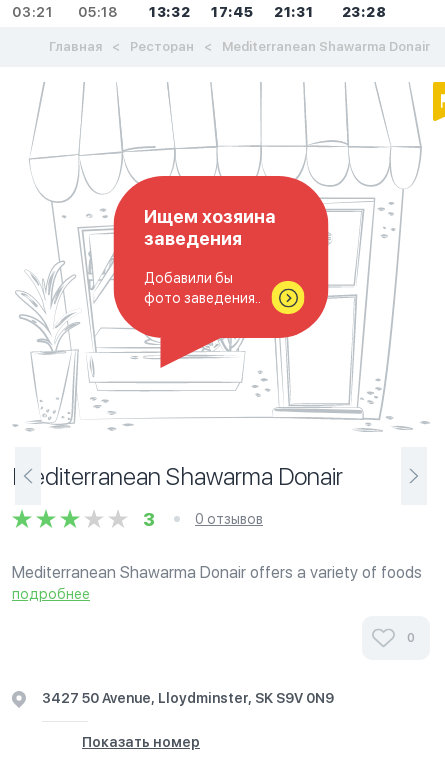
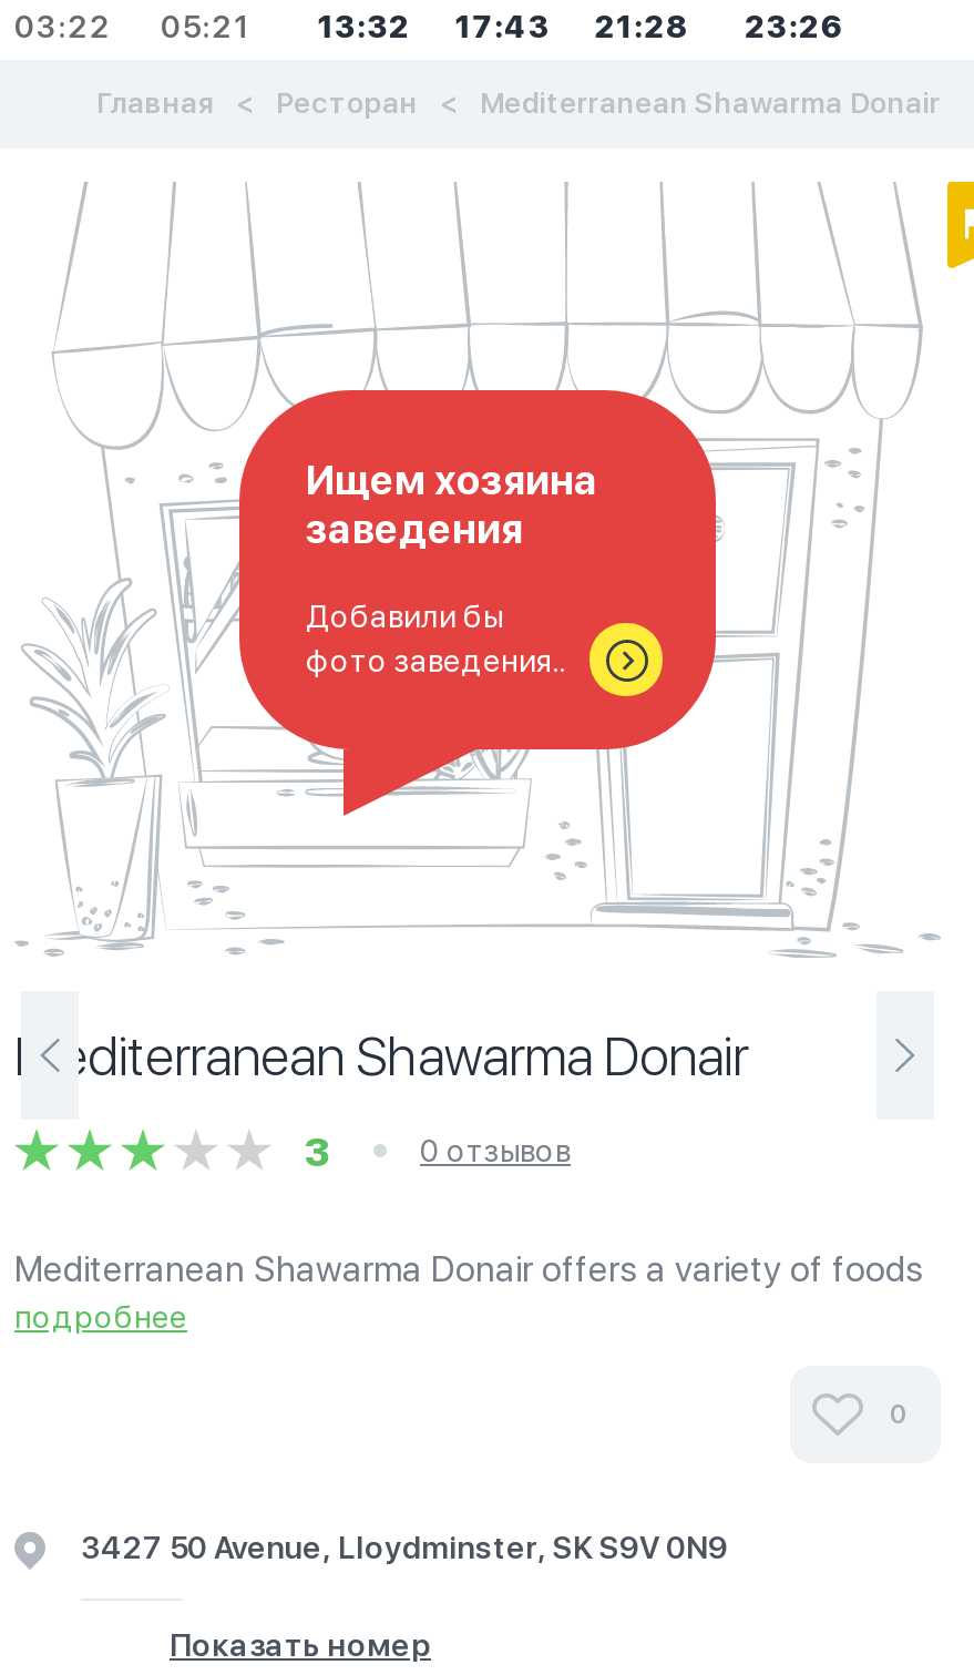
- 03:21
+ 03:22

- 05:18
+ 05:21

- 17:45
+ 17:43

- 21:31
+ 21:28

- 23:28
+ 23:26
